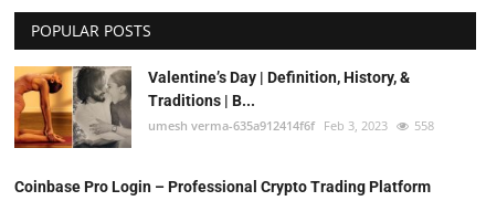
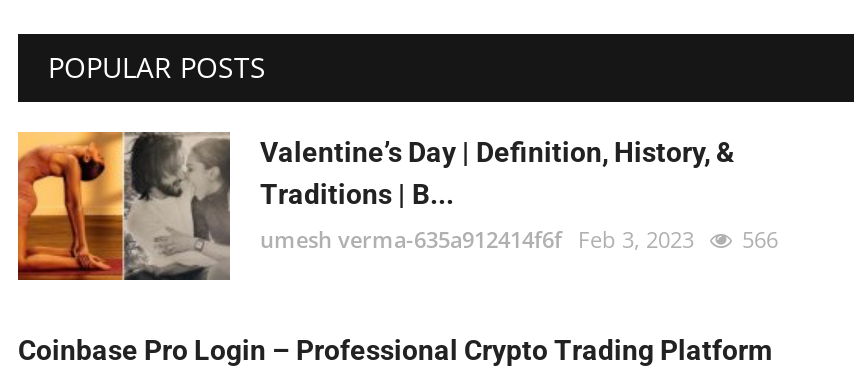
- umesh verma-635a912414f6f Feb 3, 2023 558
+ umesh verma-635a912414f6f Feb 3, 2023 566
